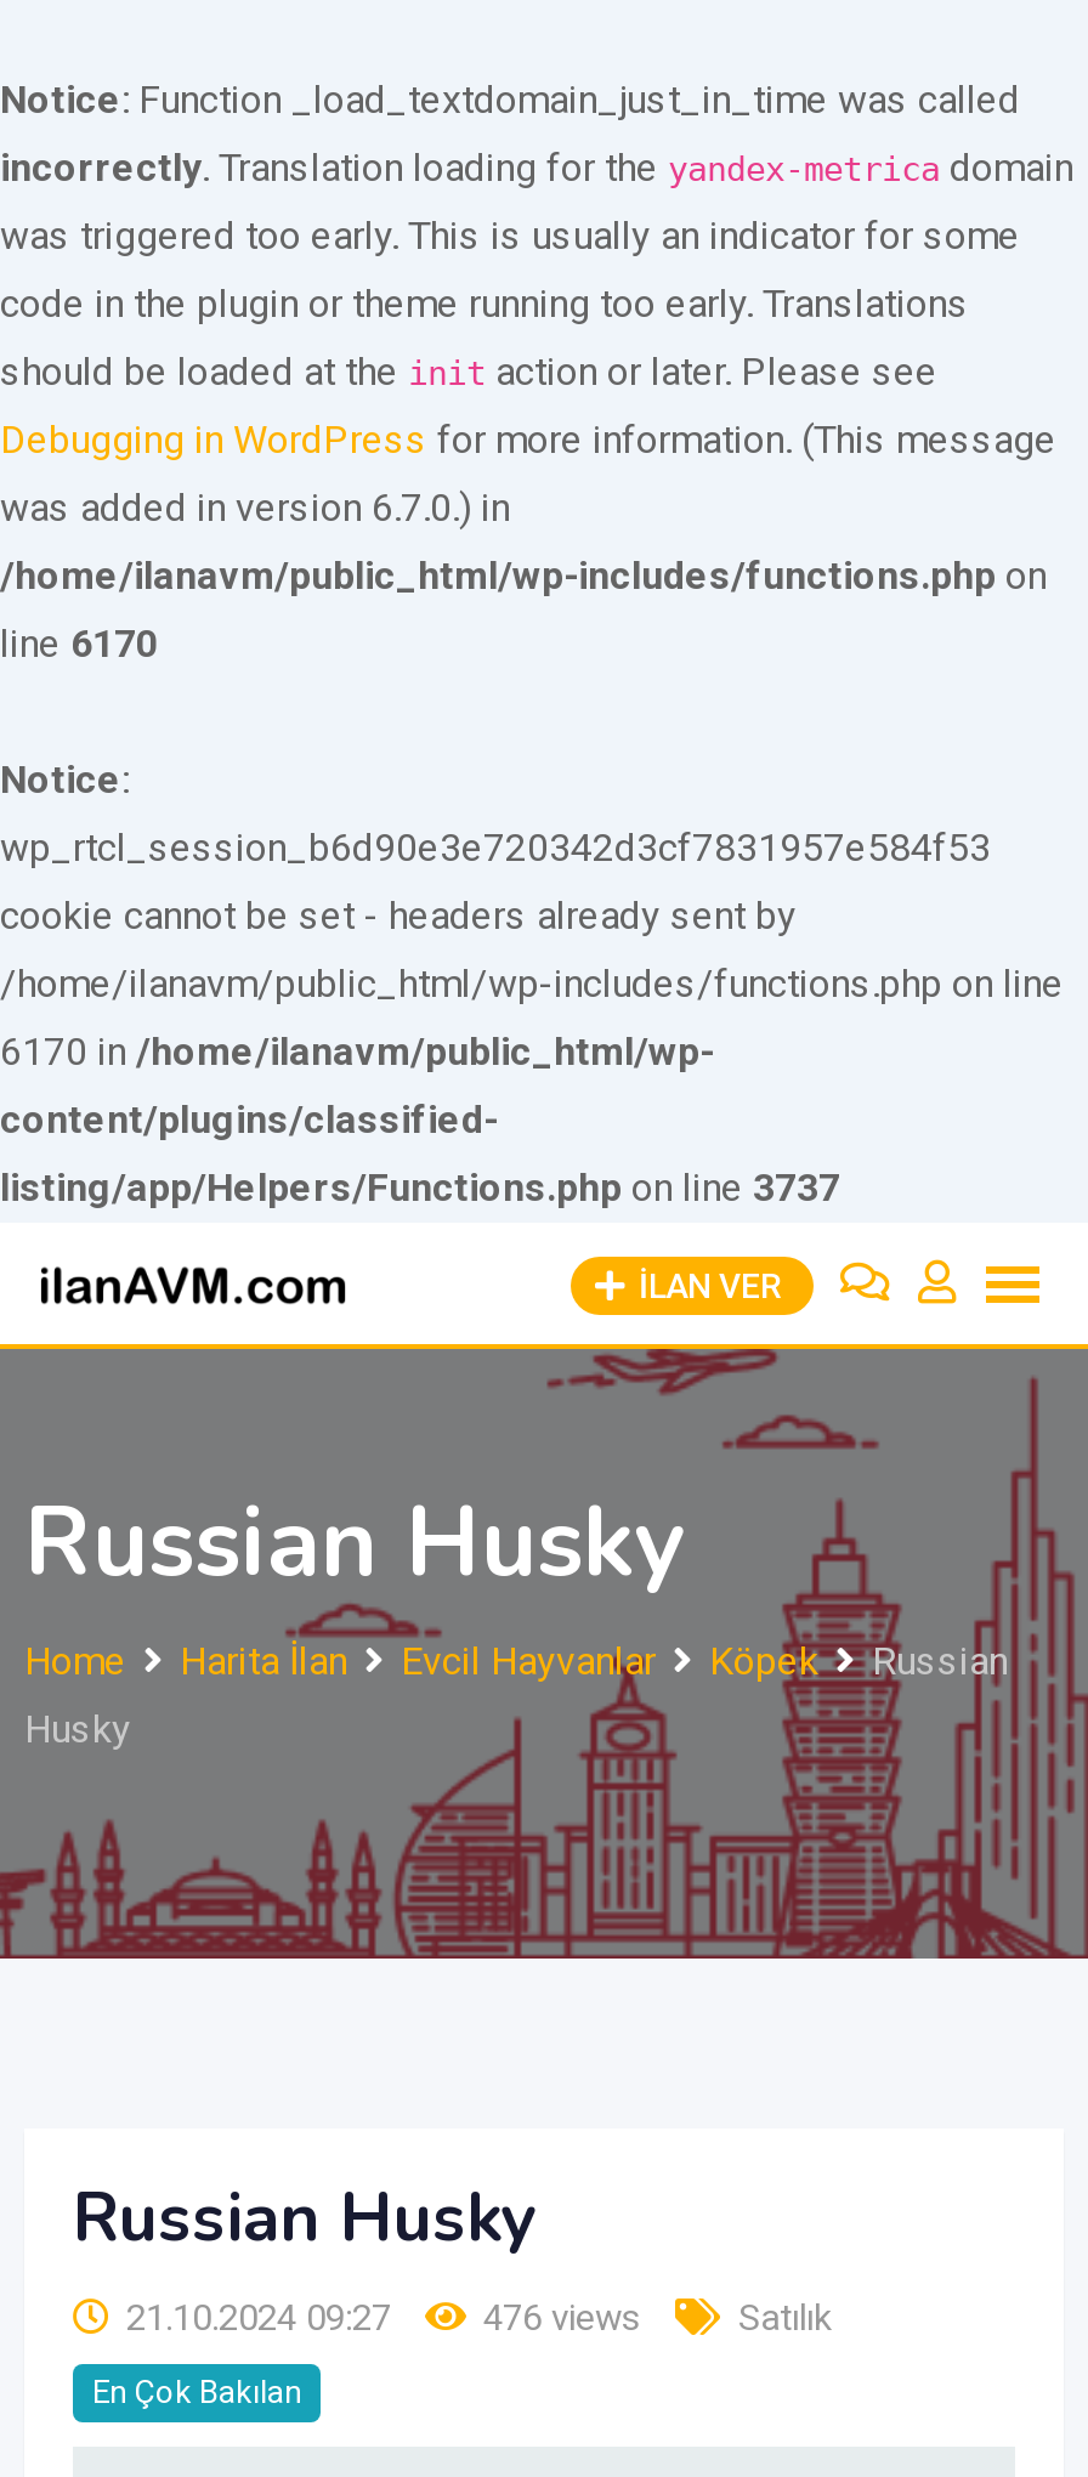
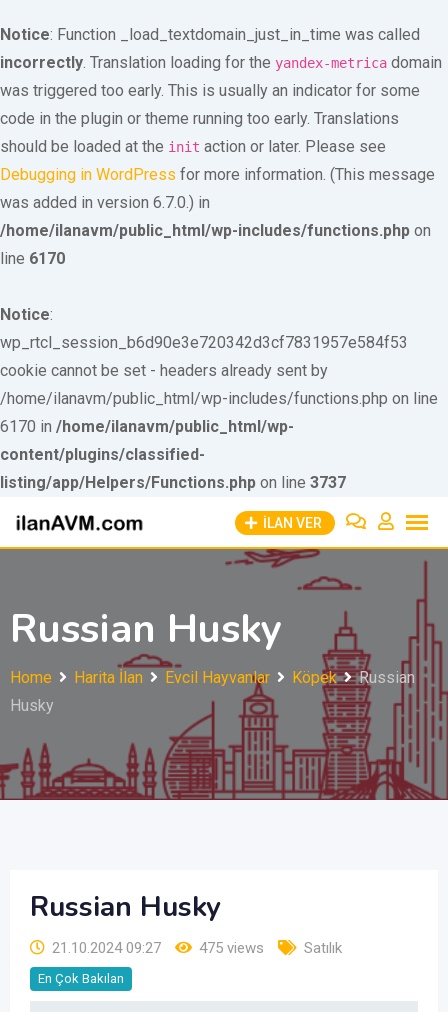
- 476 views
+ 475 views
